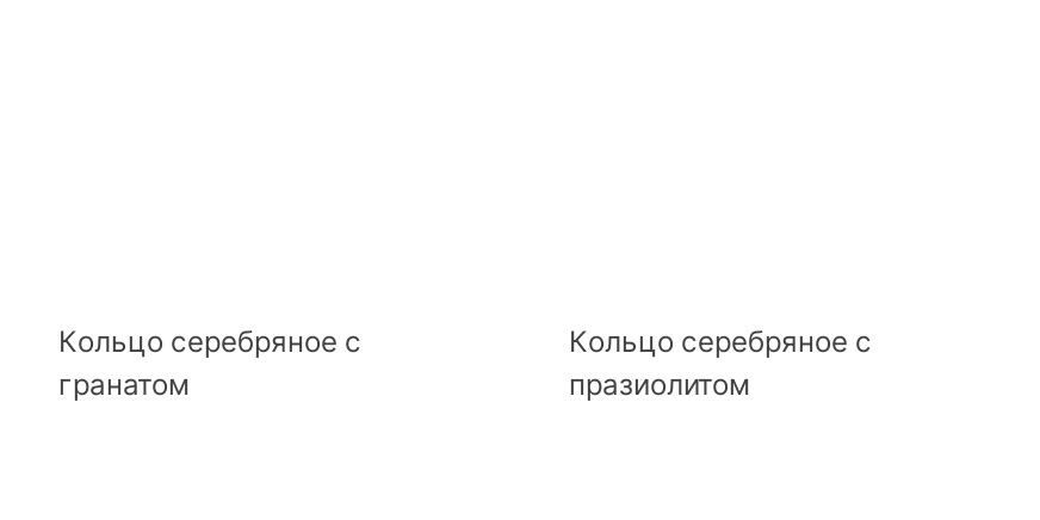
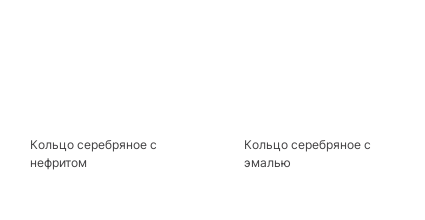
- гранатом
+ нефритом

- празиолитом
+ эмалью
